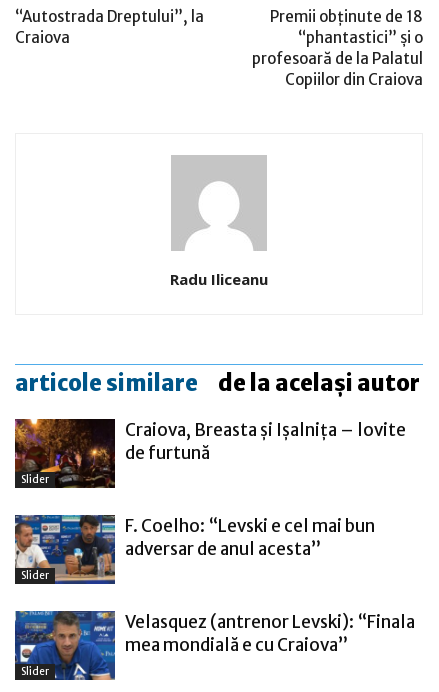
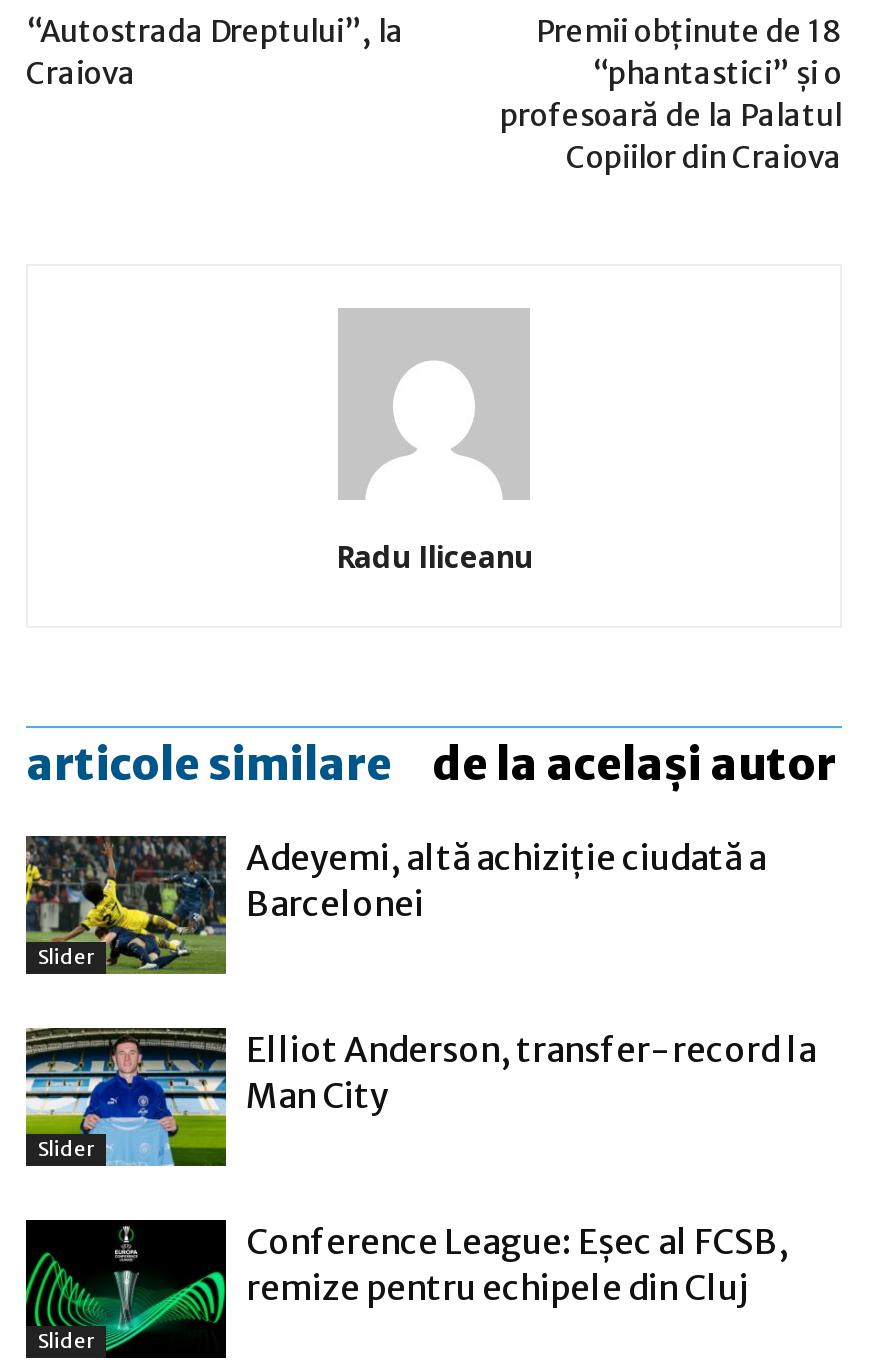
- [image]
- Craiova, Breasta și Ișalnița – lovite
- de furtună
+ [image]
+ Adeyemi, altă achiziţie ciudată a
+ Barcelonei

- [image]
- F. Coelho: “Levski e cel mai bun
- adversar de anul acesta”
+ [image]
+ Elliot Anderson, transfer-record la
+ Man City

- [image]
- Velasquez (antrenor Levski): “Finala
- mea mondială e cu Craiova”
+ [image]
+ Conference League: Eşec al FCSB,
+ remize pentru echipele din Cluj
